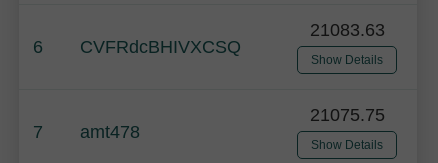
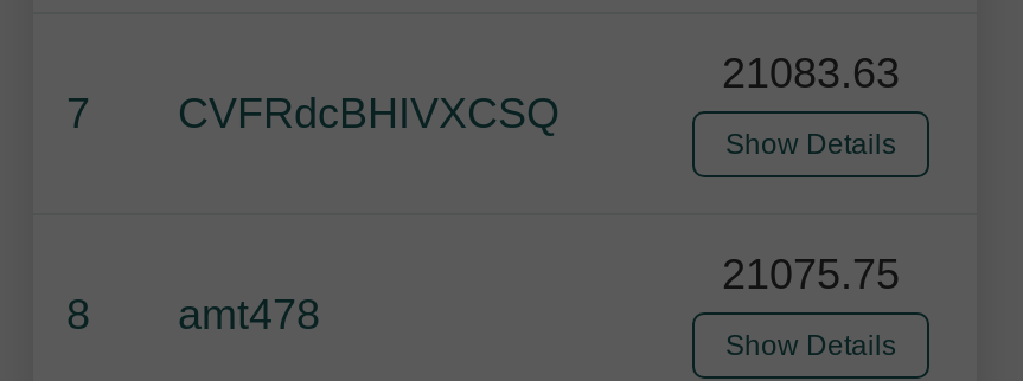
- 6 CVFRdcBHIVXCSQ
+ 7 CVFRdcBHIVXCSQ

- 7 amt478
+ 8 amt478
